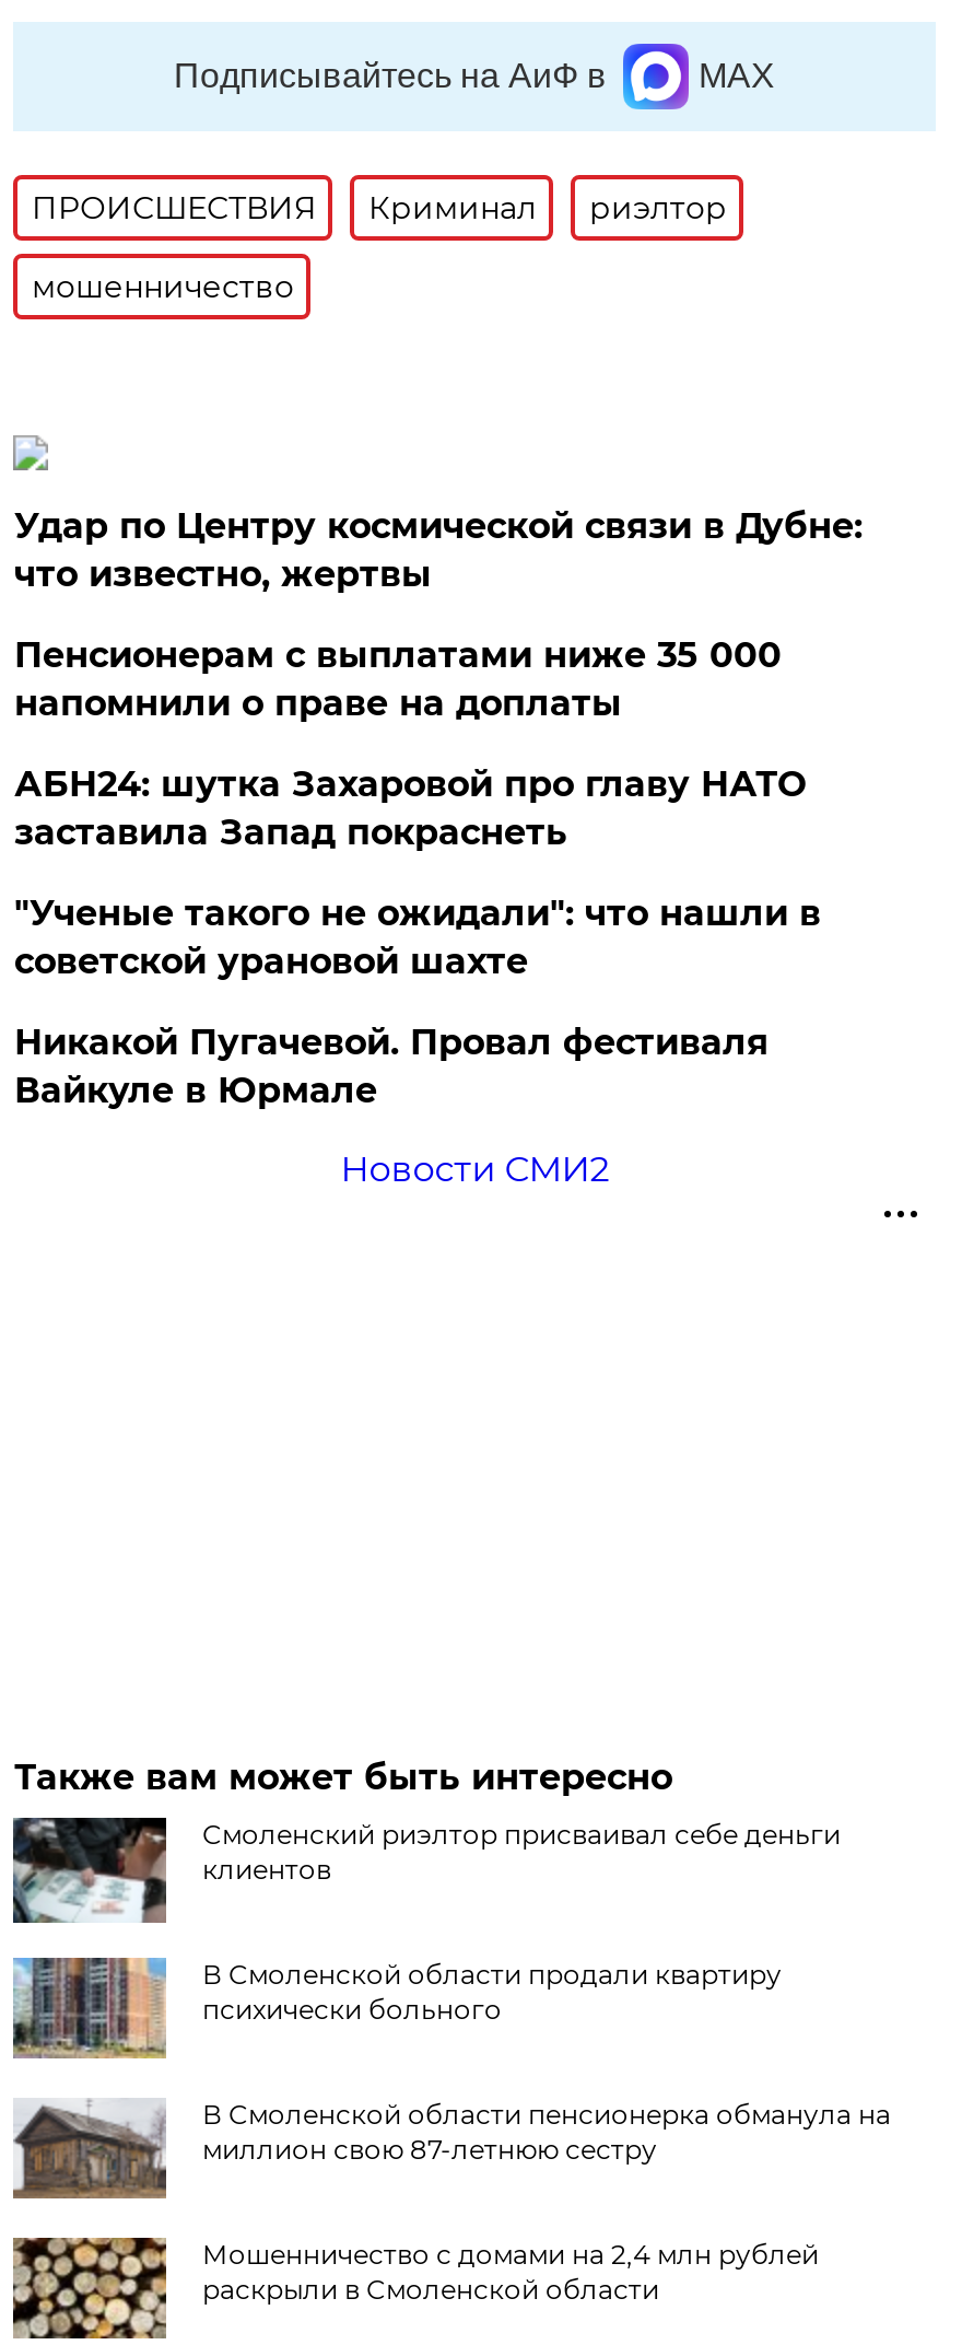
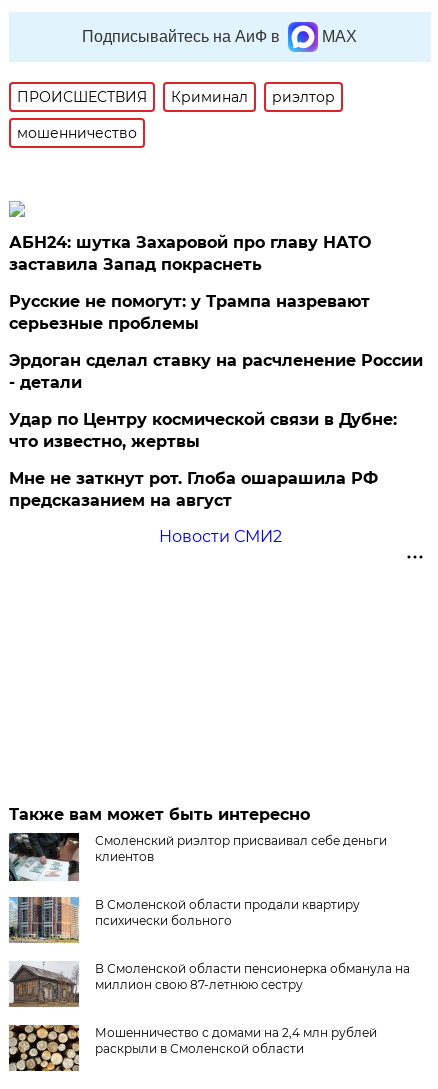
moved down: Удар по Центру космической связи в Дубне: | что известно, жертвы

- Пенсионерам с выплатами ниже 35 000
- напомнили о праве на доплаты

moved up: АБН24: шутка Захаровой про главу НАТО | заставила Запад покраснеть

- "Ученые такого не ожидали": что нашли в
- советской урановой шахте
- Никакой Пугачевой. Провал фестиваля
- Вайкуле в Юрмале
+ Русские не помогут: у Трампа назревают
+ серьезные проблемы
+ Эрдоган сделал ставку на расчленение России
+ - детали
+ Мне не заткнут рот. Глоба ошарашила РФ
+ предсказанием на август
